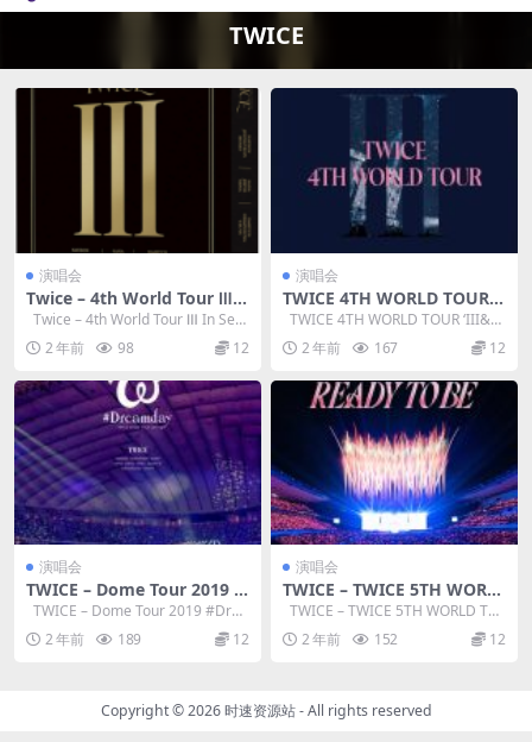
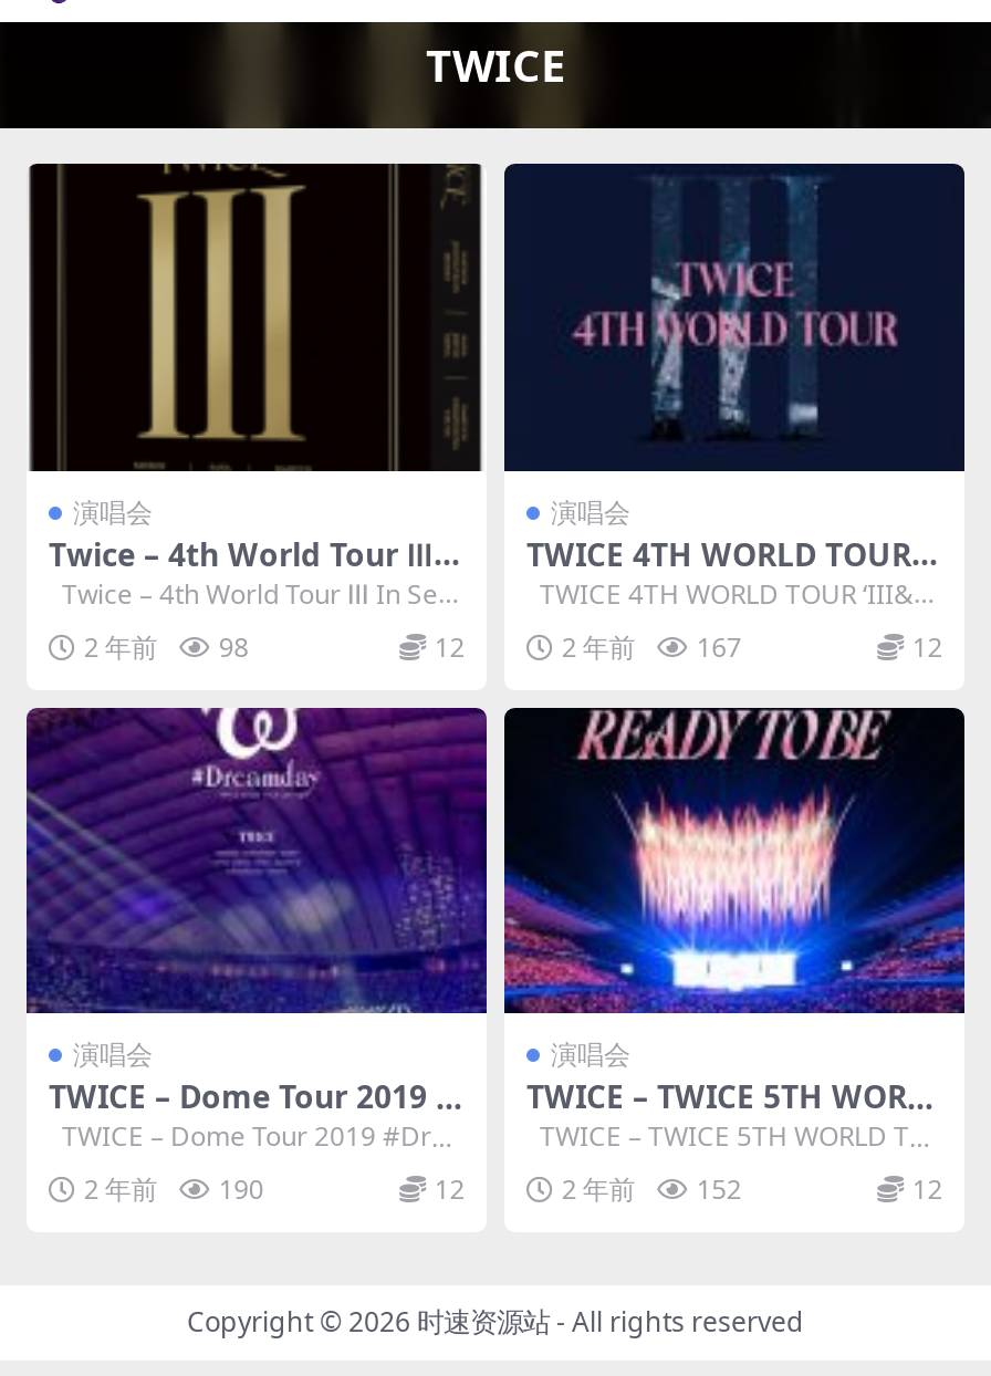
- 2 年前 189
+ 2 年前 190
